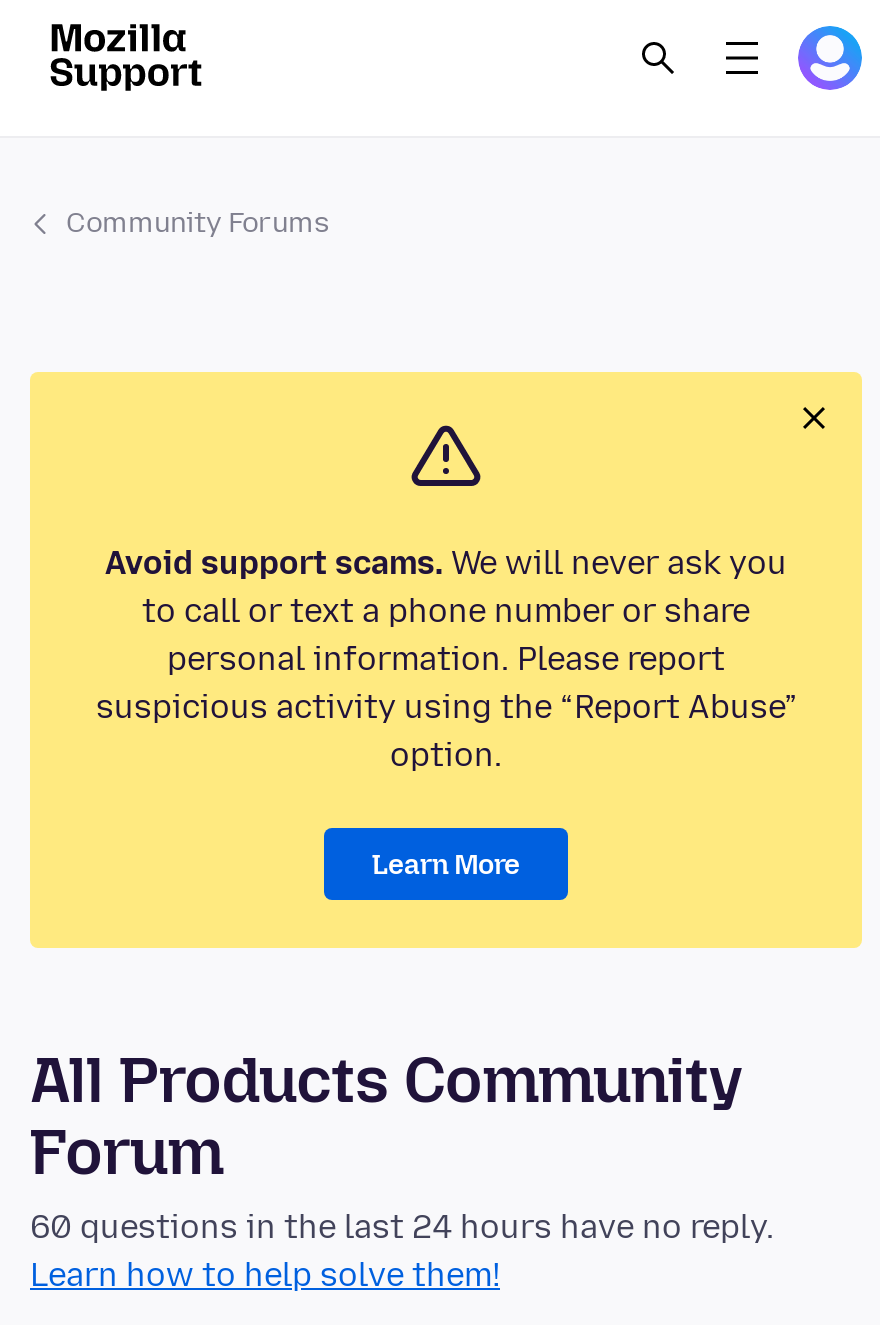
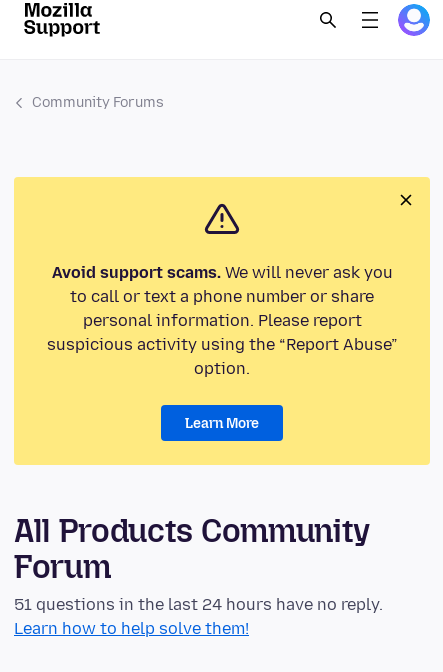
- 60 questions in the last 24 hours have no reply.
+ 51 questions in the last 24 hours have no reply.
